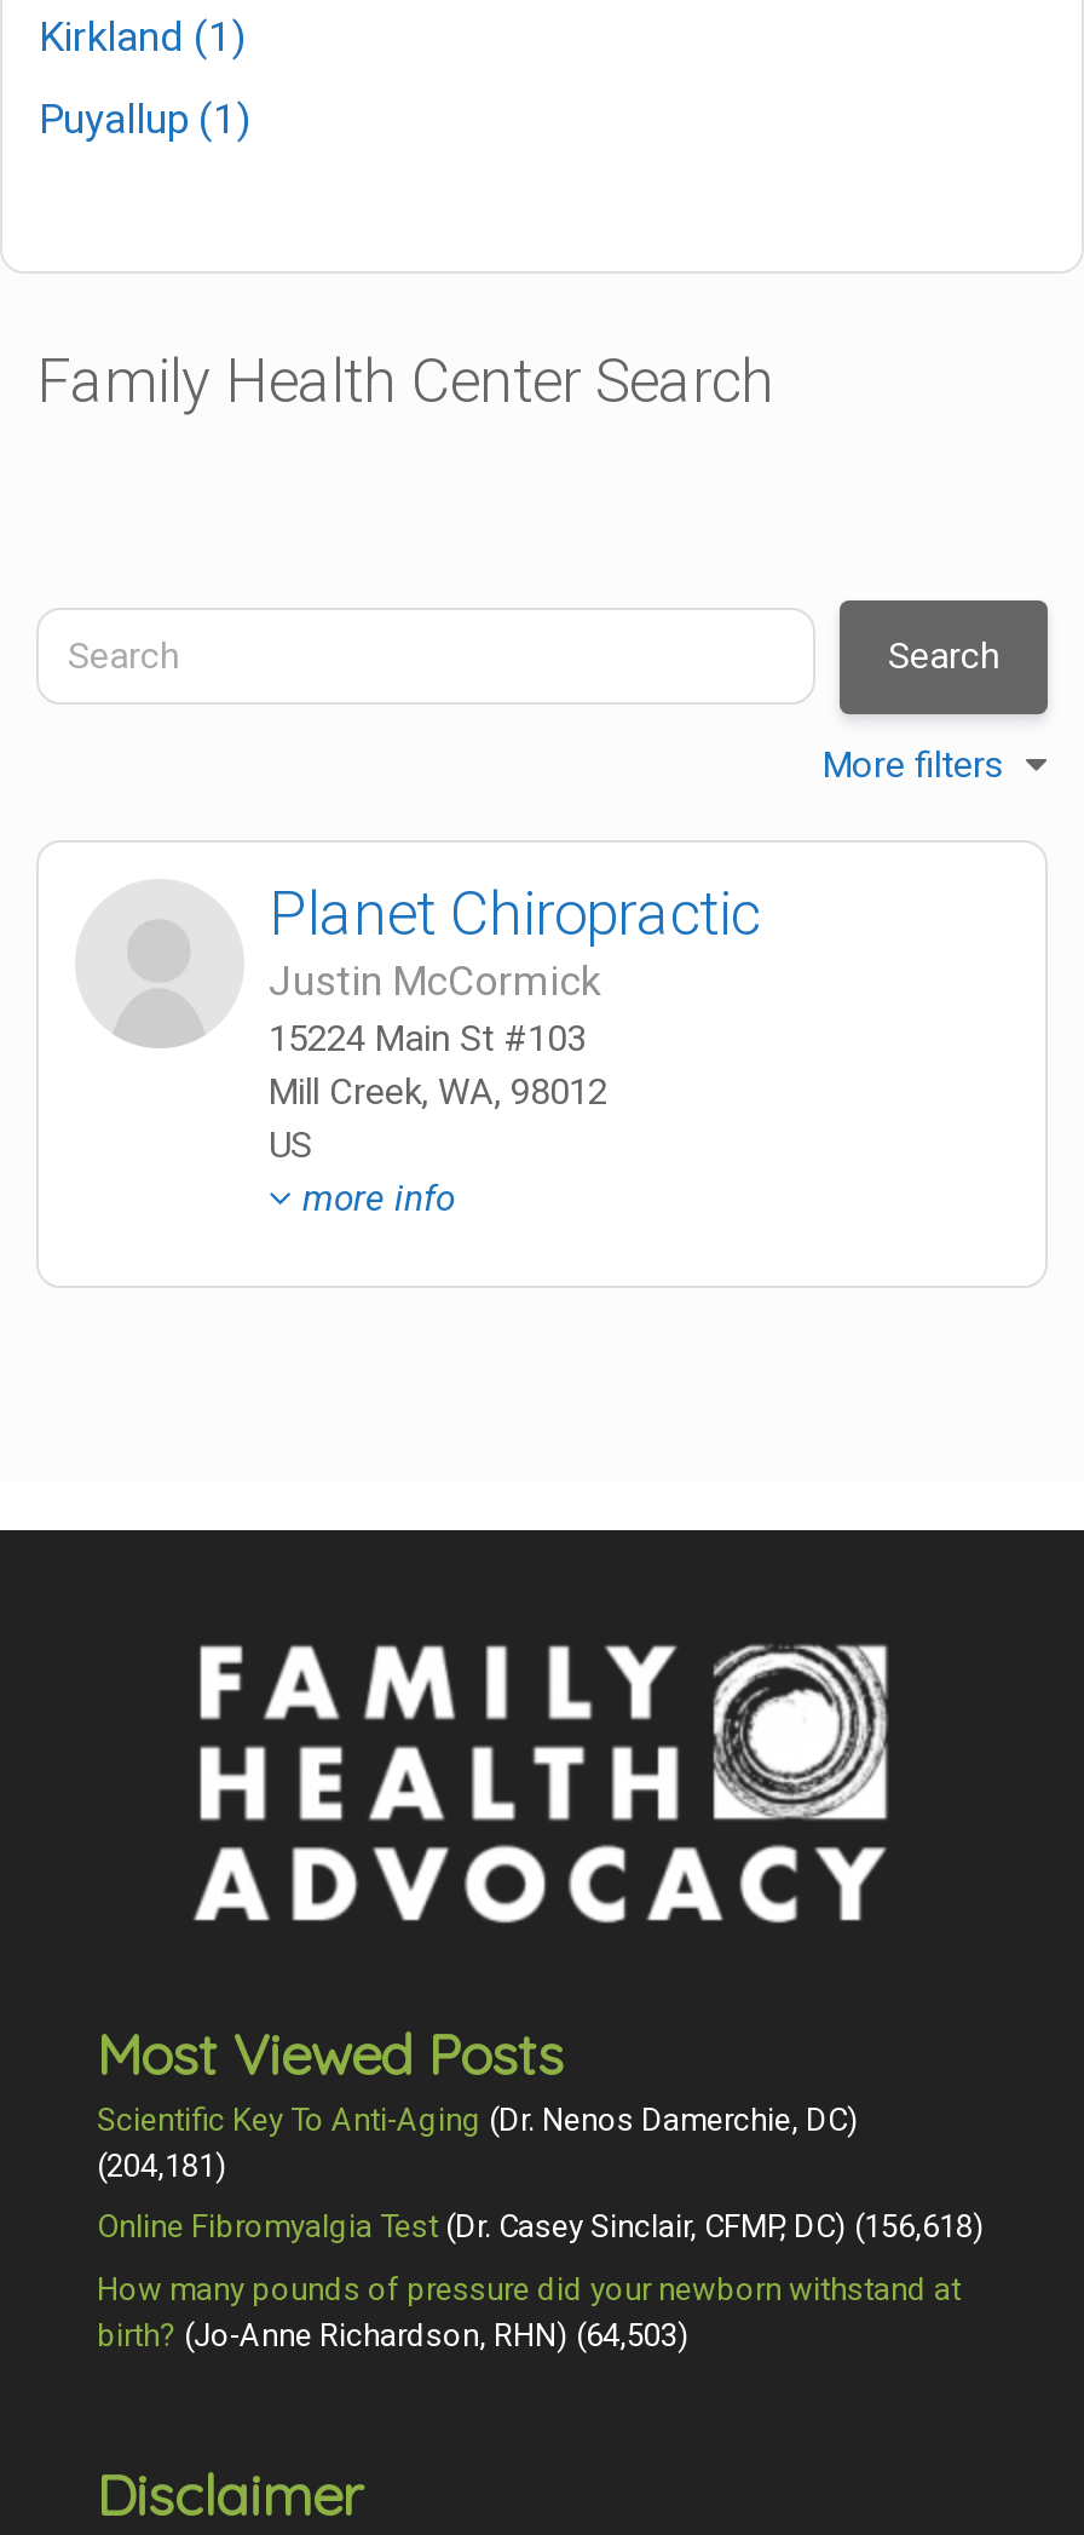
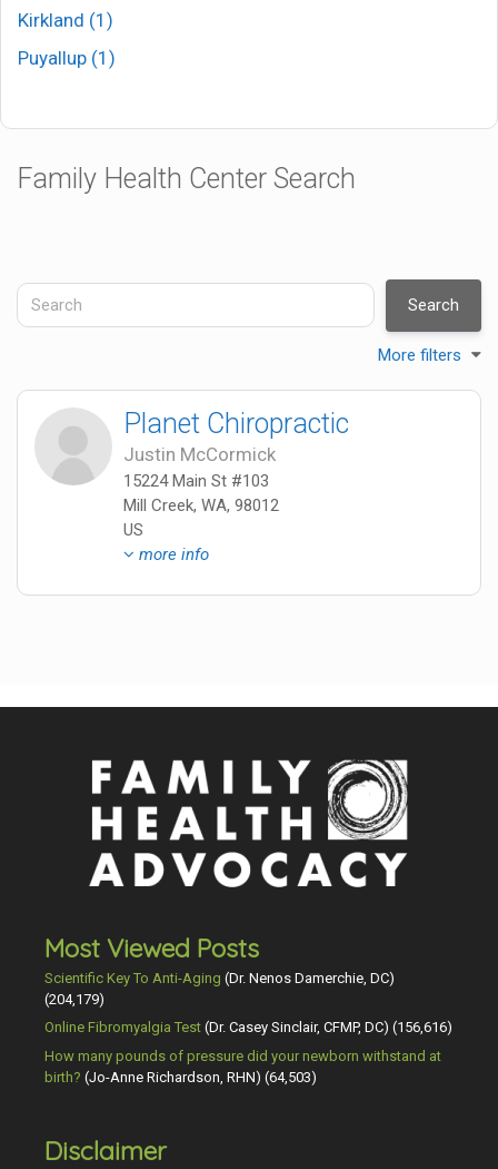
- (204,181)
+ (204,179)

- Online Fibromyalgia Test (Dr. Casey Sinclair, CFMP, DC) (156,618)
+ Online Fibromyalgia Test (Dr. Casey Sinclair, CFMP, DC) (156,616)
